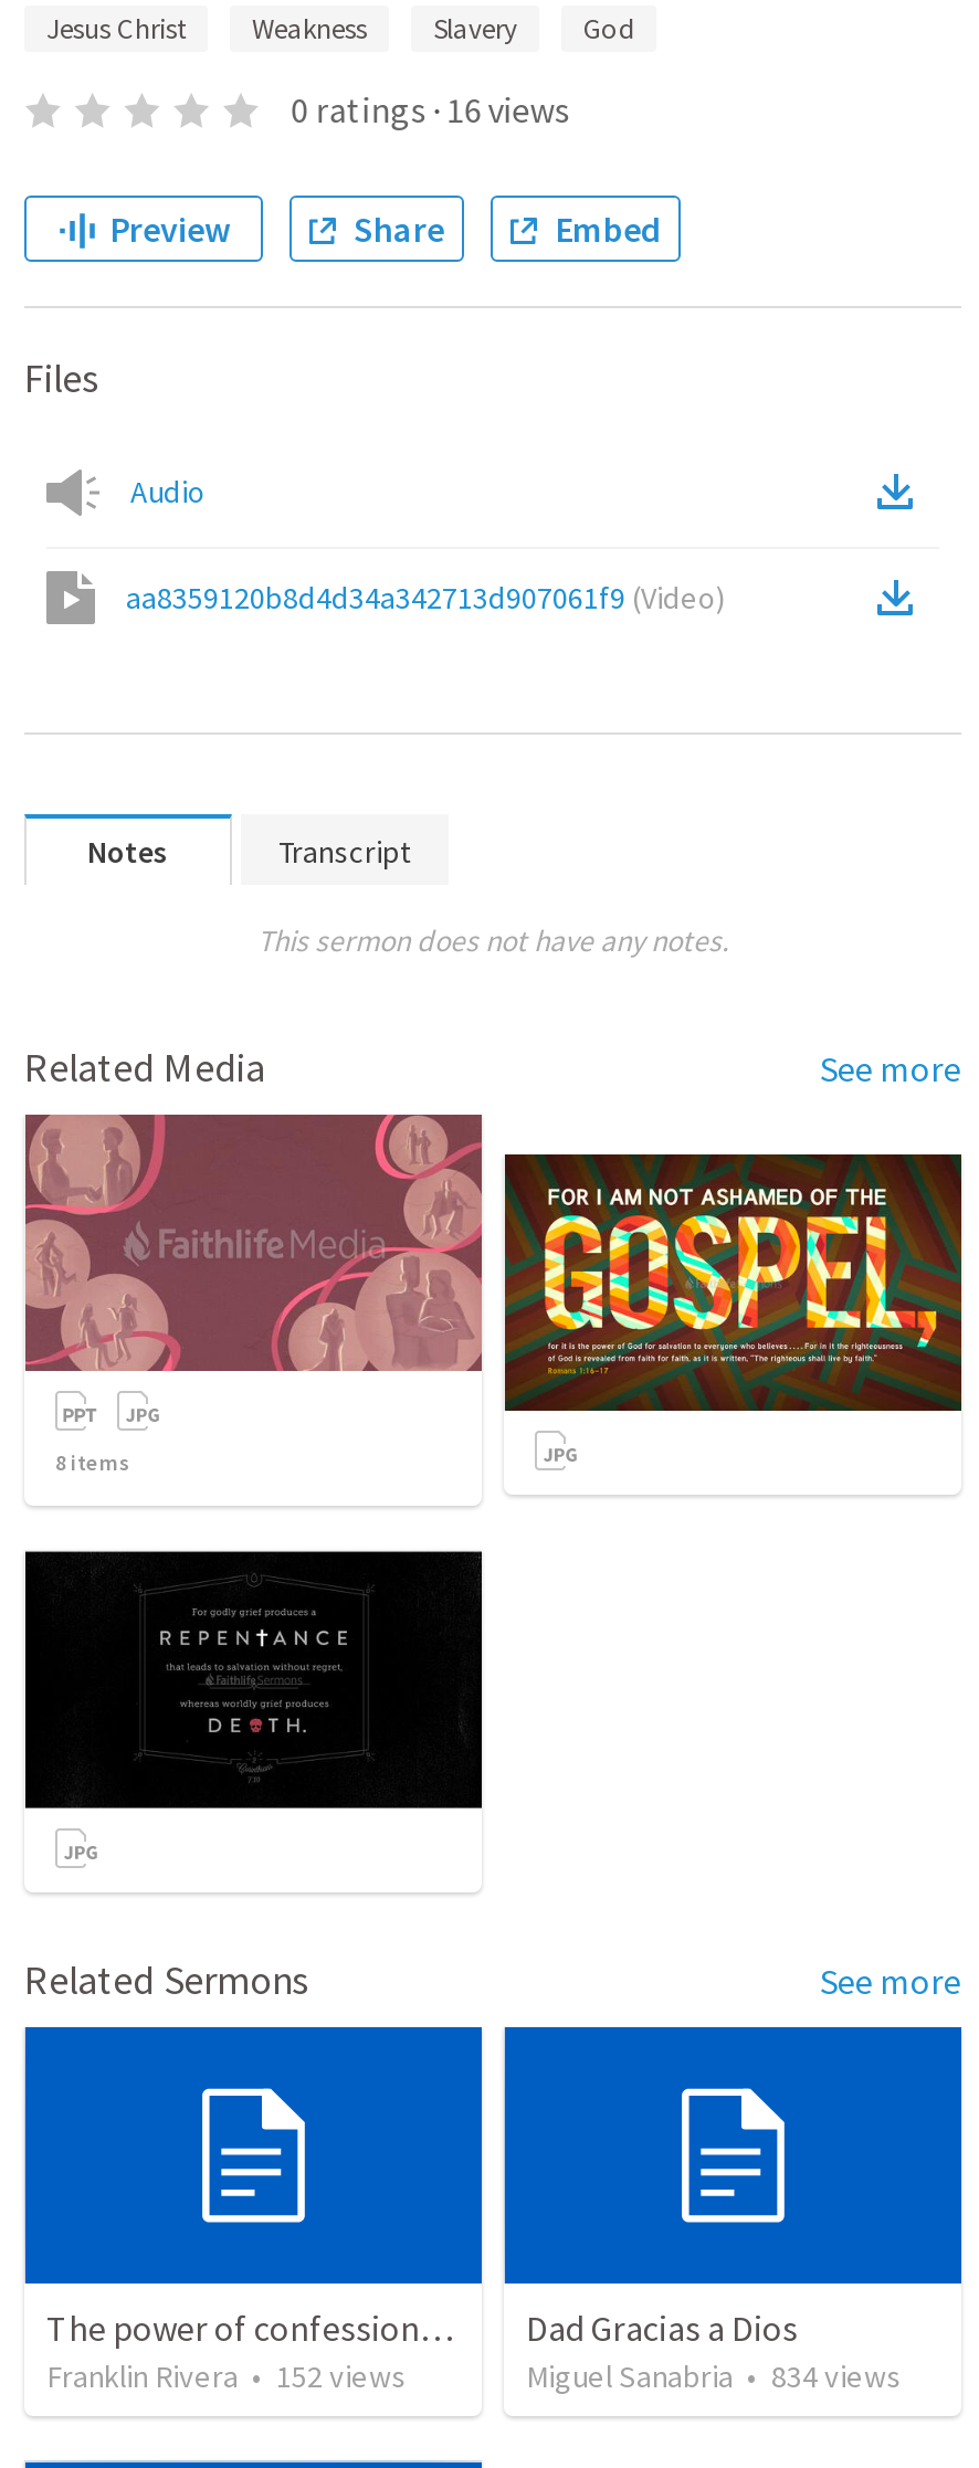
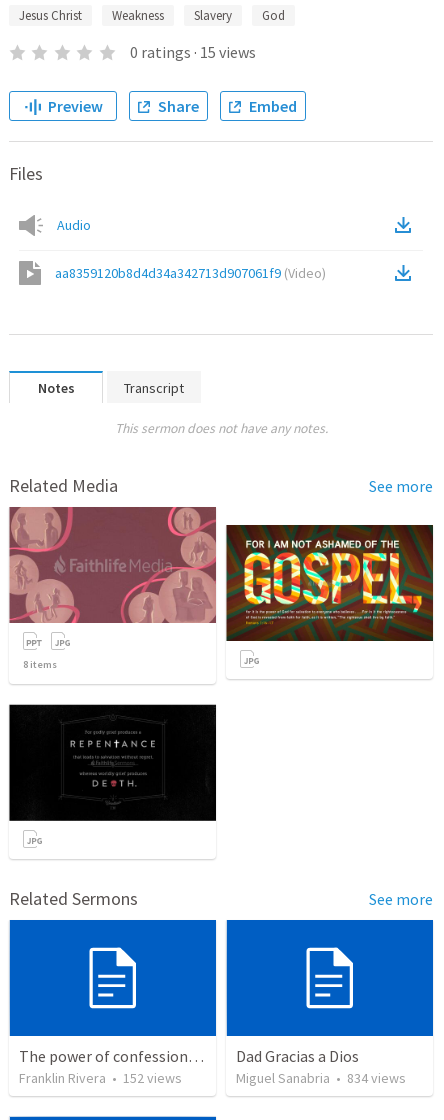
- 0 ratings · 16 views
+ 0 ratings · 15 views
